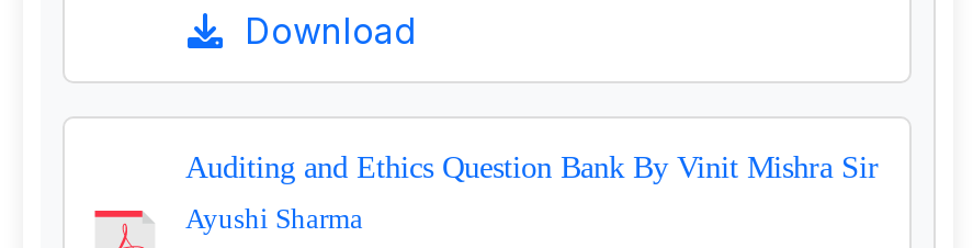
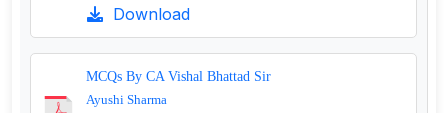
- Auditing and Ethics Question Bank By Vinit Mishra Sir
+ MCQs By CA Vishal Bhattad Sir
